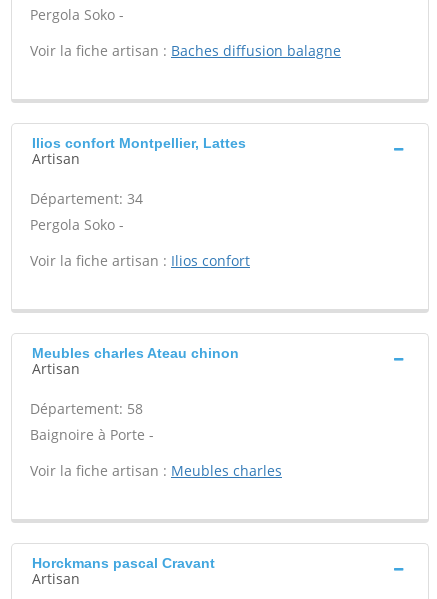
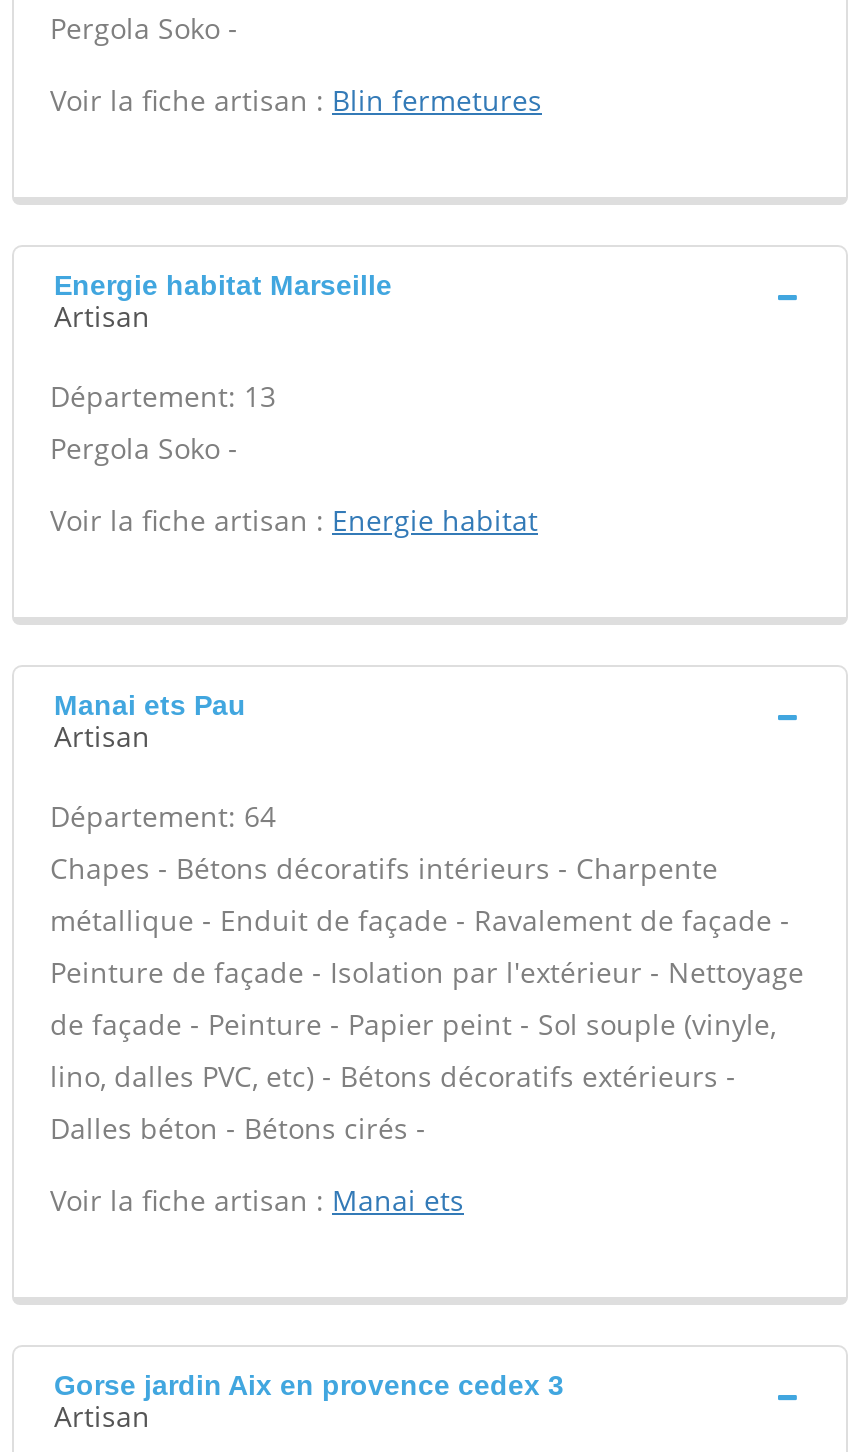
- Voir la fiche artisan : Baches diffusion balagne
+ Voir la fiche artisan : Blin fermetures

- Ilios confort Montpellier, Lattes
+ Energie habitat Marseille

- Département: 34
+ Département: 13

- Voir la fiche artisan : Ilios confort
+ Voir la fiche artisan : Energie habitat

- Meubles charles Ateau chinon
+ Manai ets Pau

- Département: 58
- Baignoire à Porte -
+ Département: 64
+ Chapes - Bétons décoratifs intérieurs - Charpente
+ métallique - Enduit de façade - Ravalement de façade -
+ Peinture de façade - Isolation par l'extérieur - Nettoyage
+ de façade - Peinture - Papier peint - Sol souple (vinyle,
+ lino, dalles PVC, etc) - Bétons décoratifs extérieurs -
+ Dalles béton - Bétons cirés -

- Voir la fiche artisan : Meubles charles
+ Voir la fiche artisan : Manai ets

- Horckmans pascal Cravant
+ Gorse jardin Aix en provence cedex 3
